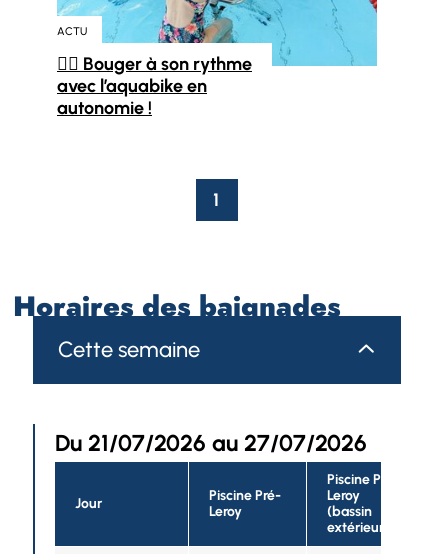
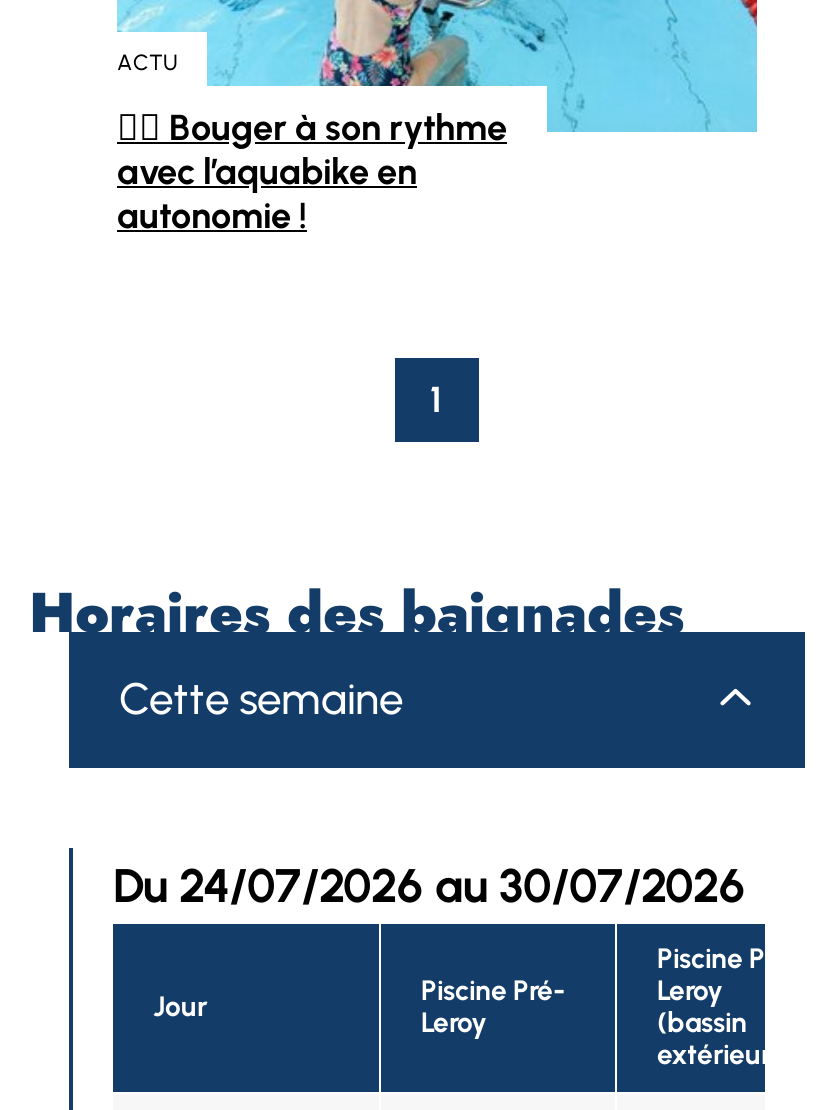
- Du 21/07/2026 au 27/07/2026
+ Du 24/07/2026 au 30/07/2026
